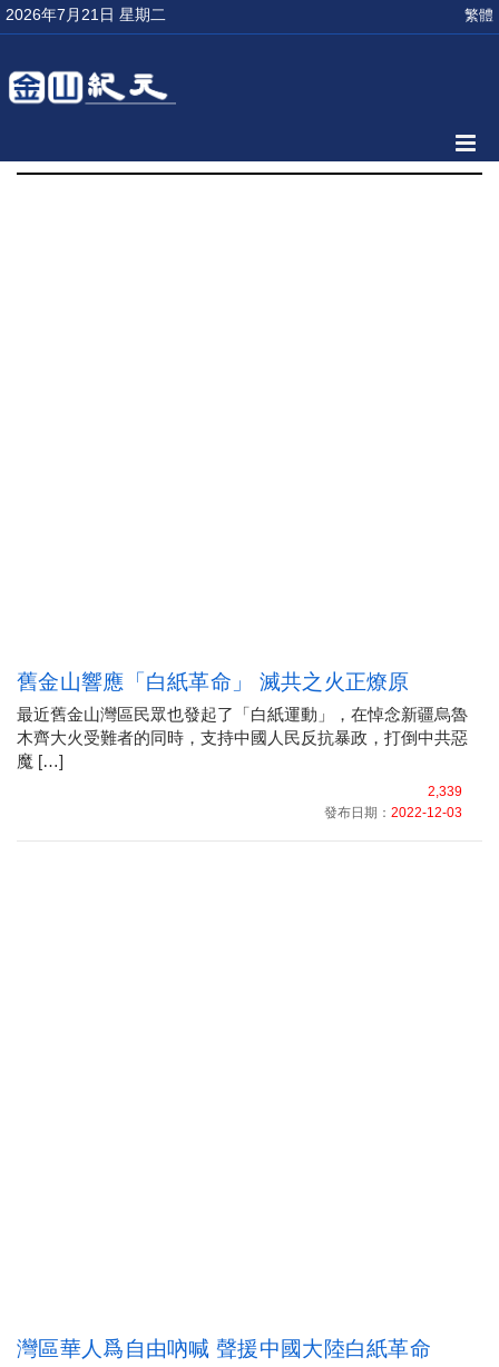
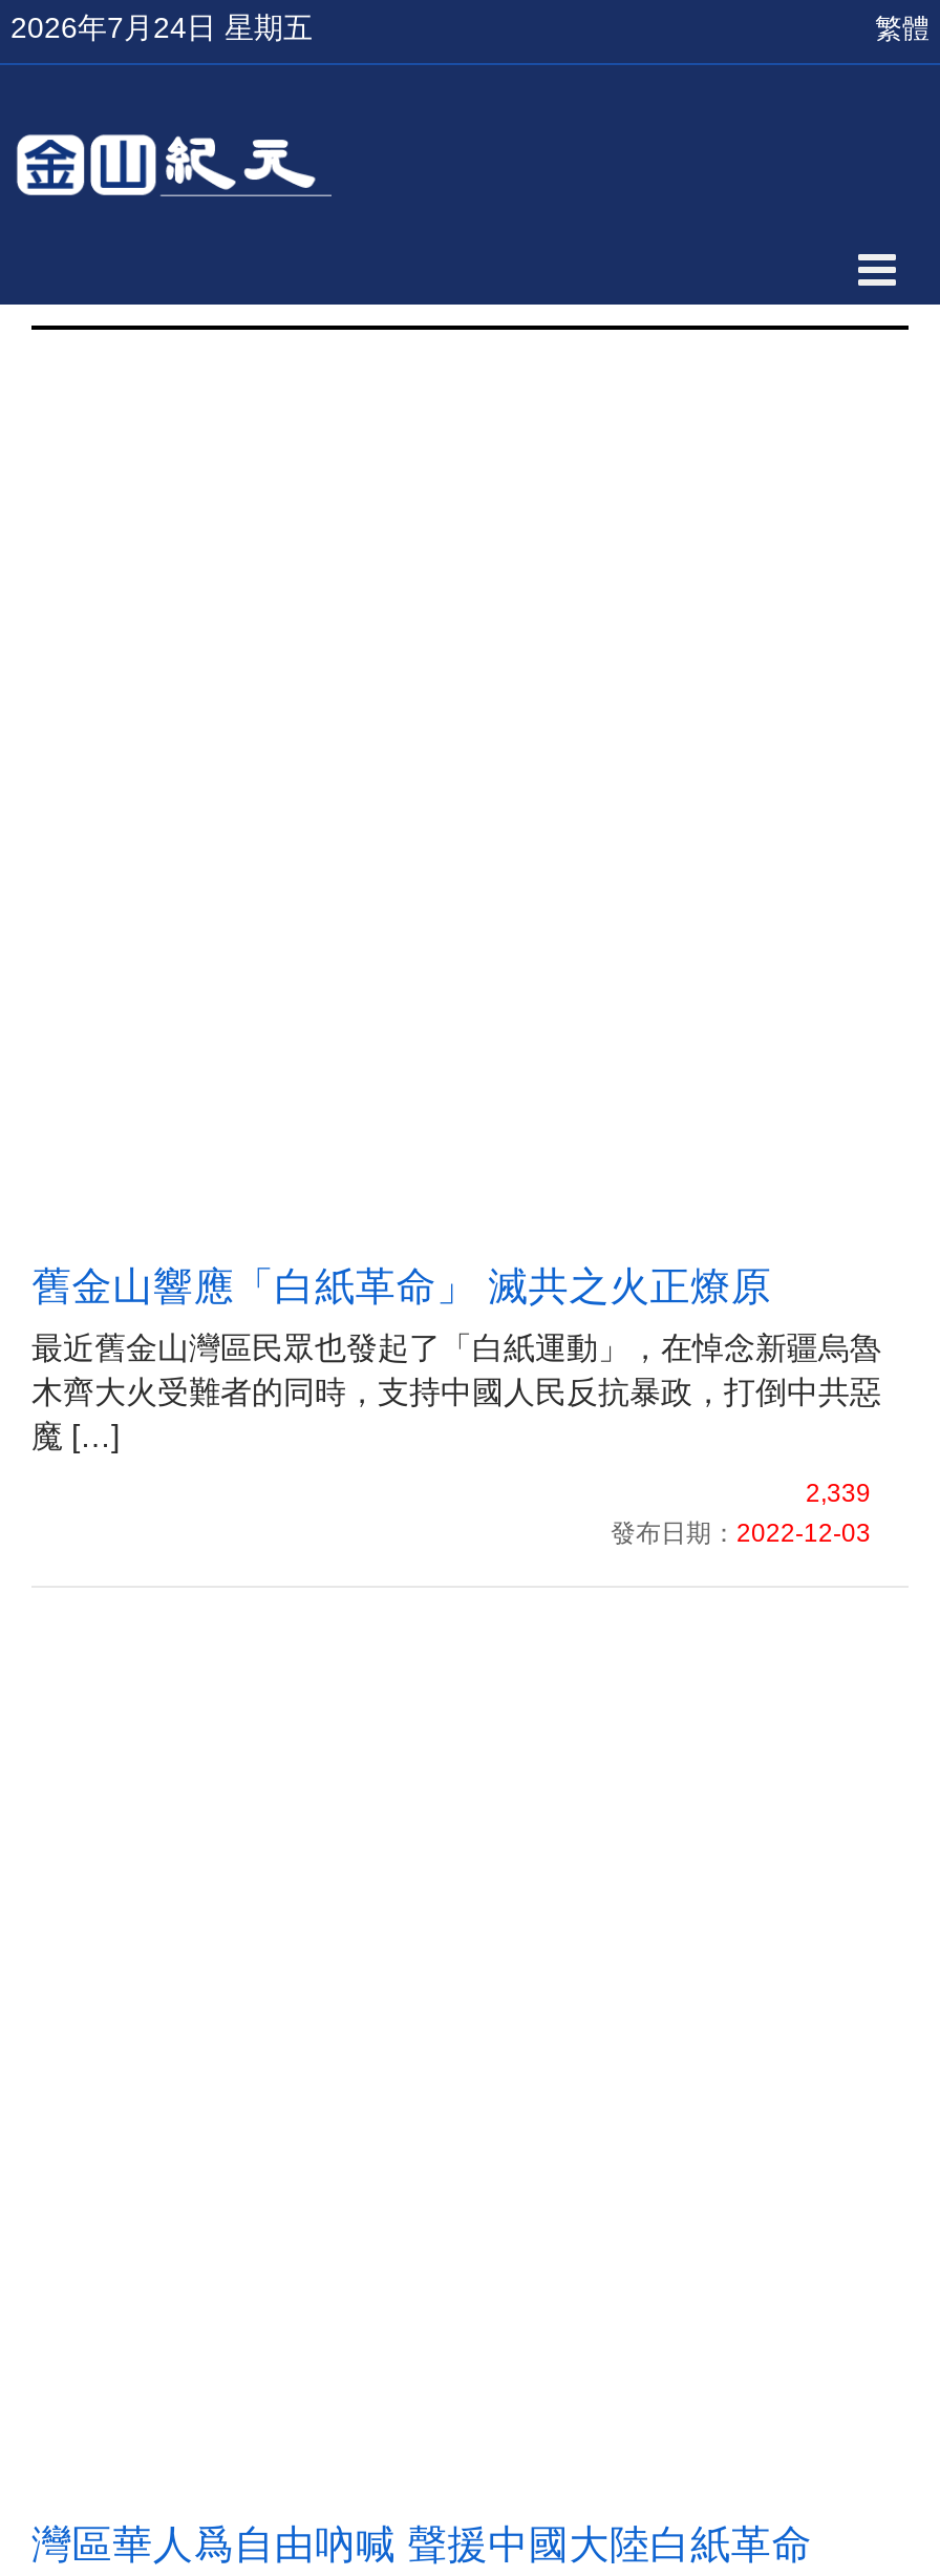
- 2026年7月21日 星期二
+ 2026年7月24日 星期五
